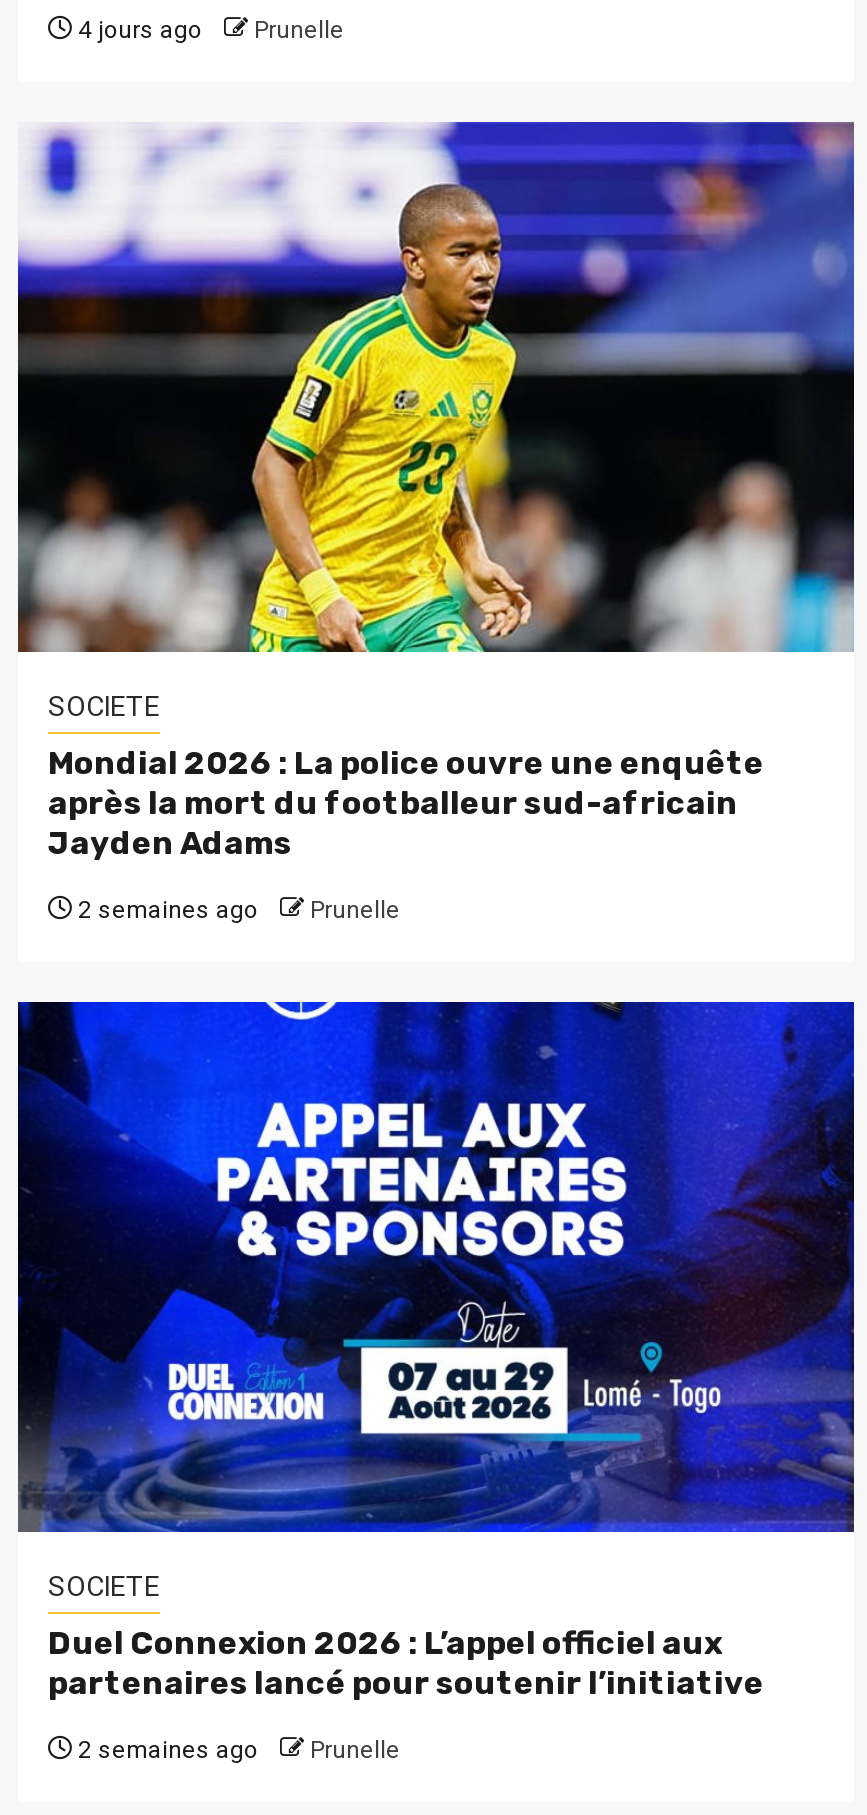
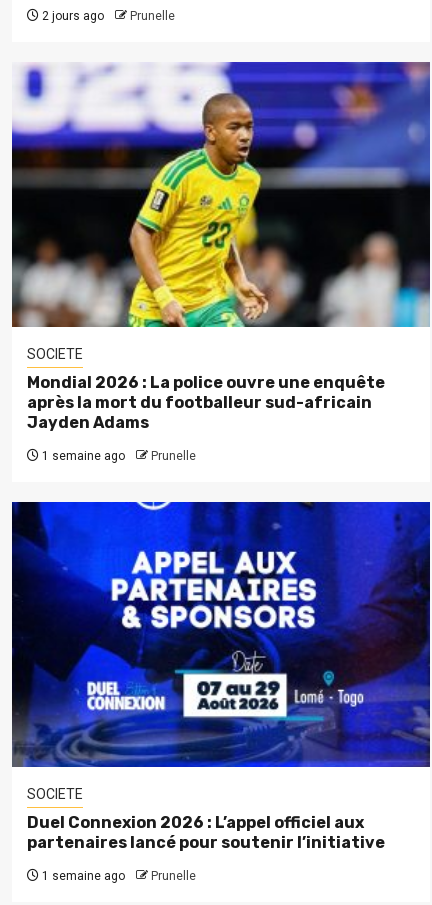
- 4 jours ago Prunelle
+ 2 jours ago Prunelle

- 2 semaines ago Prunelle
+ 1 semaine ago Prunelle

- 2 semaines ago Prunelle
+ 1 semaine ago Prunelle
